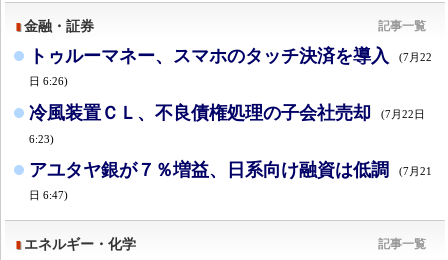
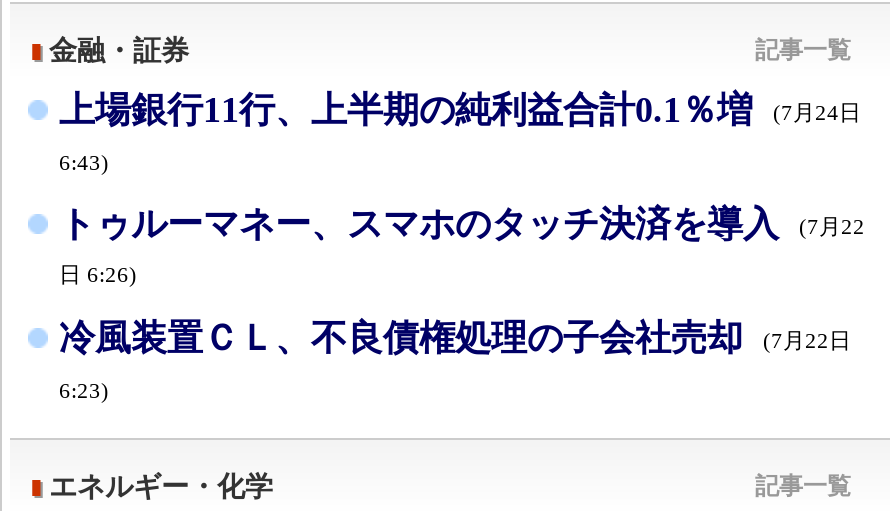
+ 上場銀行11行、上半期の純利益合計0.1％増
+ (7月24日
+ 6:43)

moved down: トゥルーマネー、スマホのタッチ決済を導入 | (7月22 | 日 6:26) | 冷風装置ＣＬ、不良債権処理の子会社売却 | (7月22日 | 6:23)

- アユタヤ銀が７％増益、日系向け融資は低調
- (7月21
- 日 6:47)
